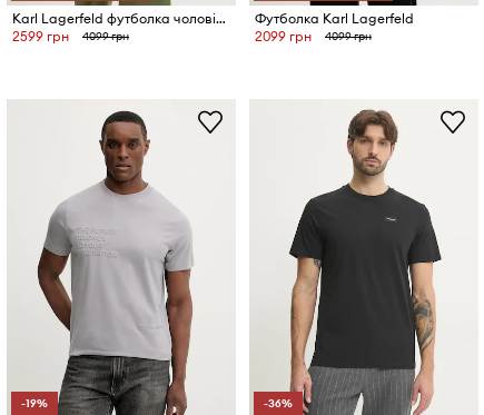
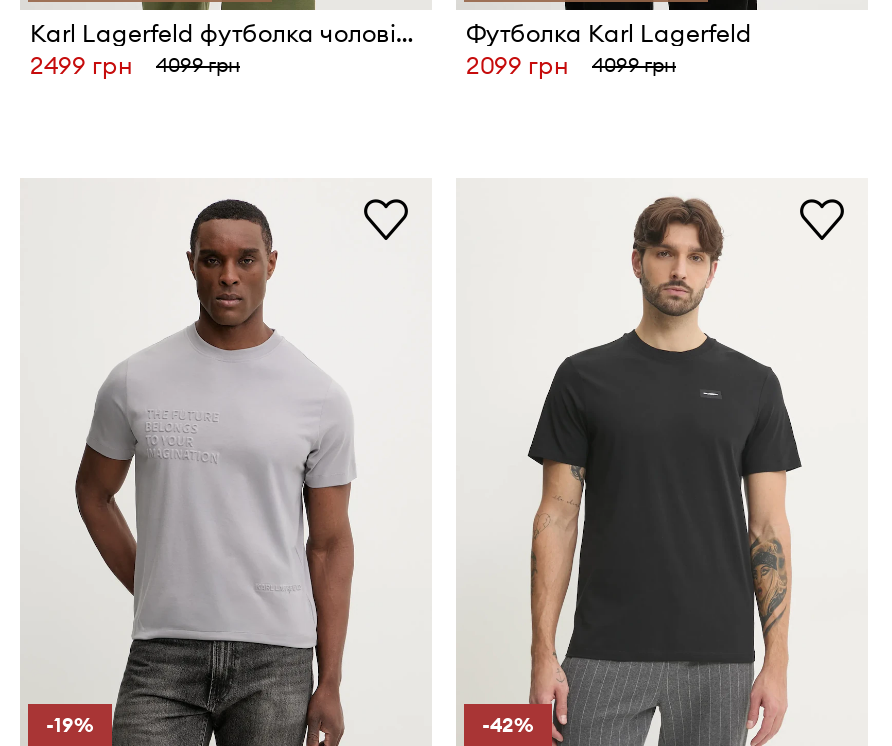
- 2599 грн
+ 2499 грн

- -36%
+ -42%
